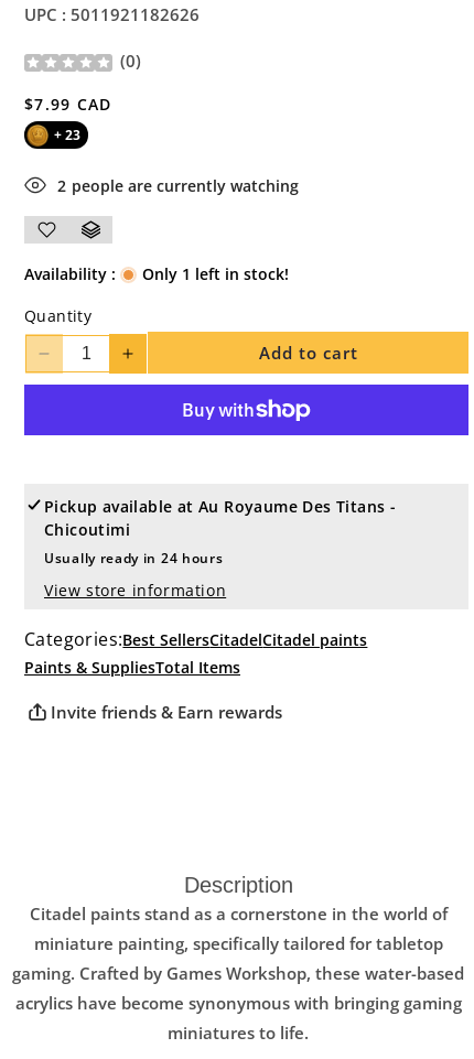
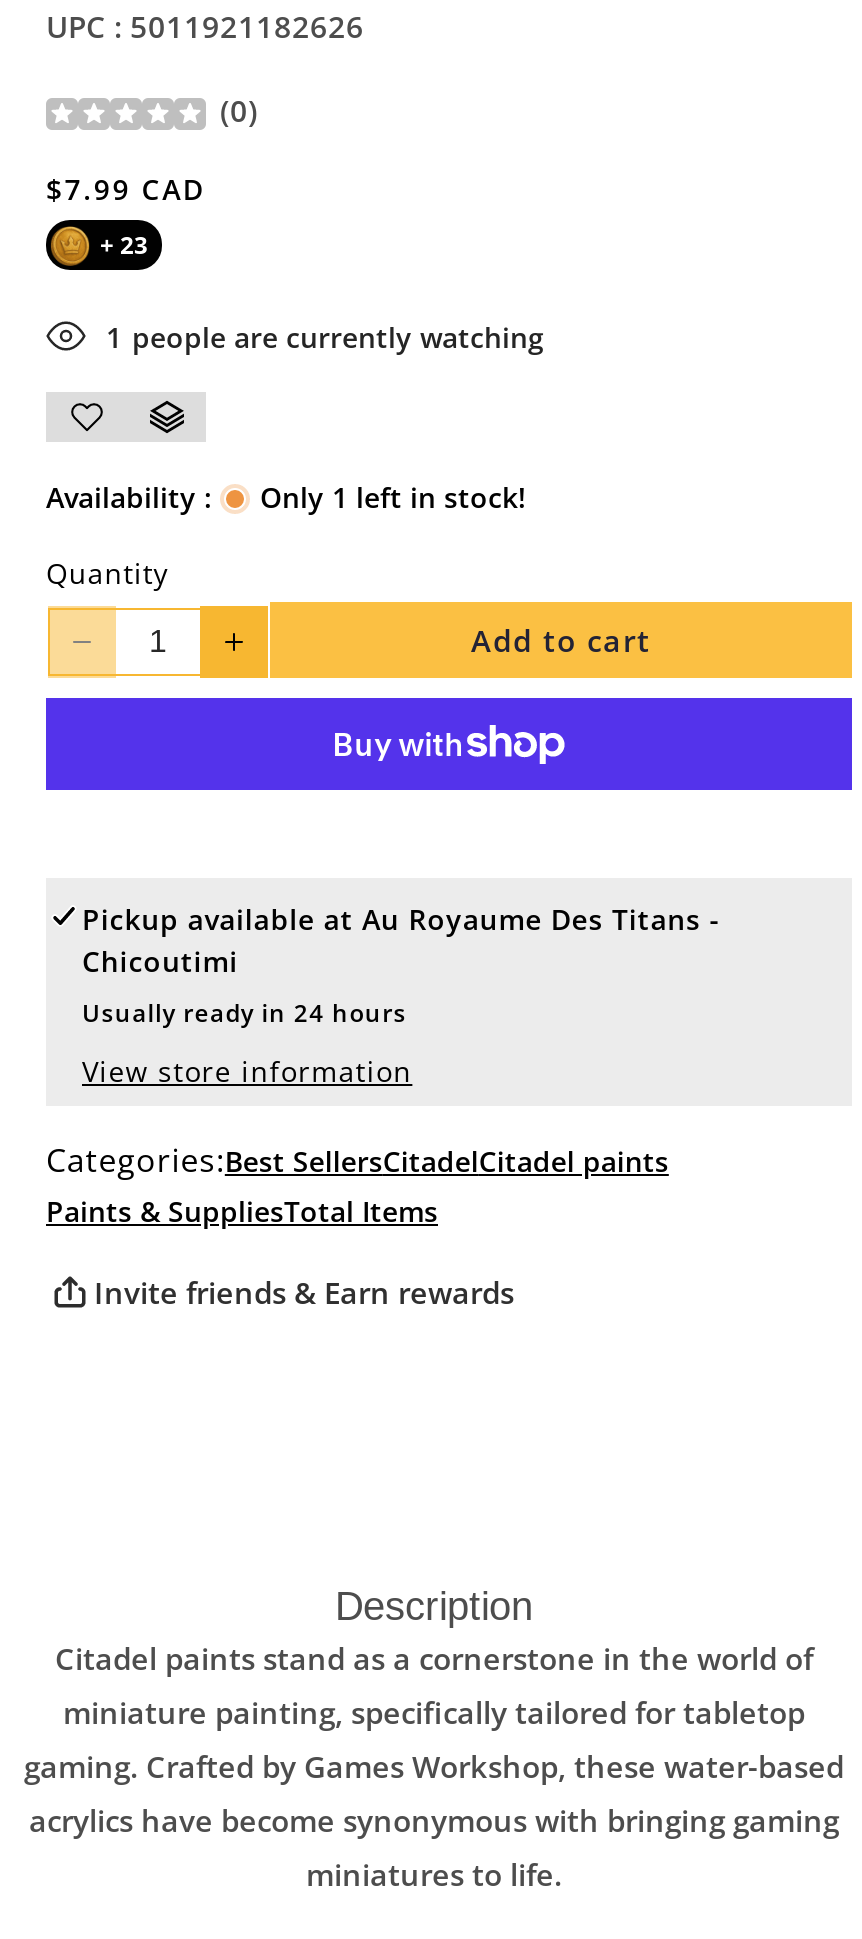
- 2 people are currently watching
+ 1 people are currently watching
